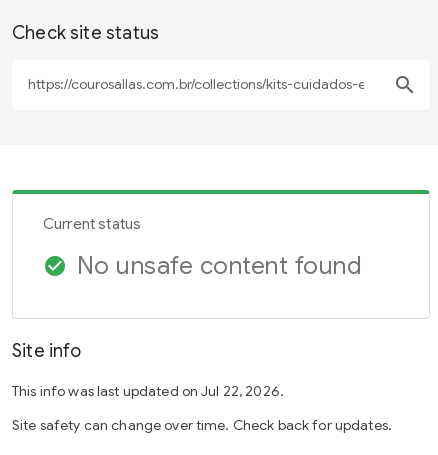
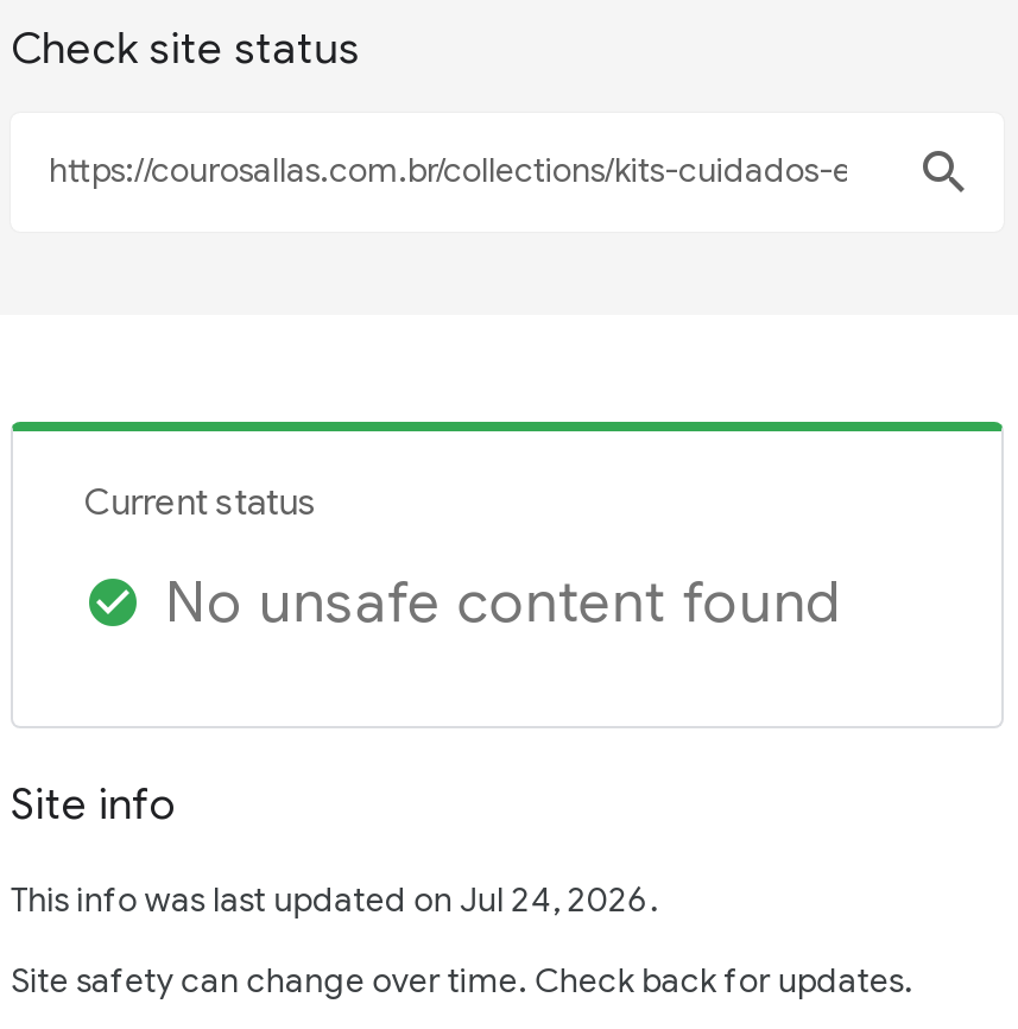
- This info was last updated on Jul 22, 2026.
+ This info was last updated on Jul 24, 2026.
